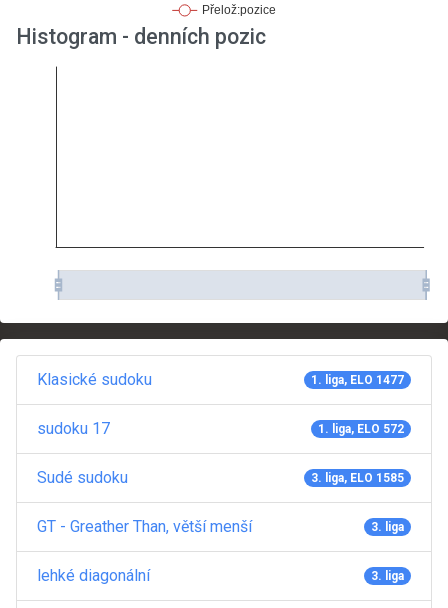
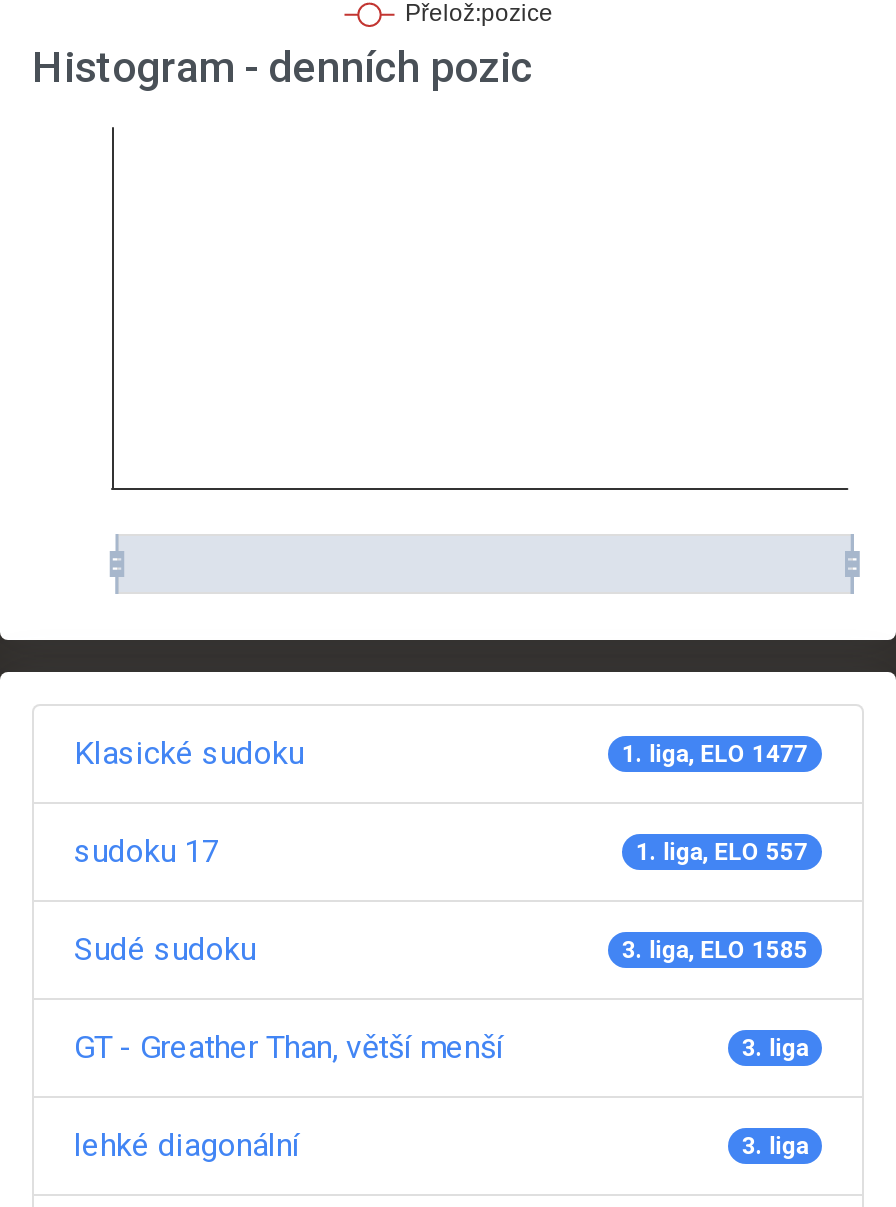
- 1. liga, ELO 572
+ 1. liga, ELO 557
